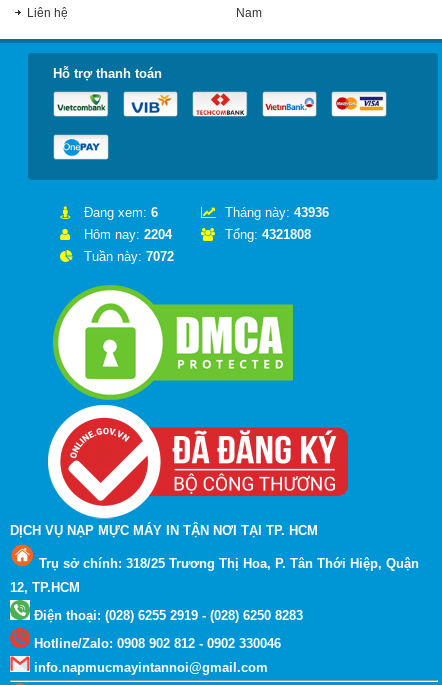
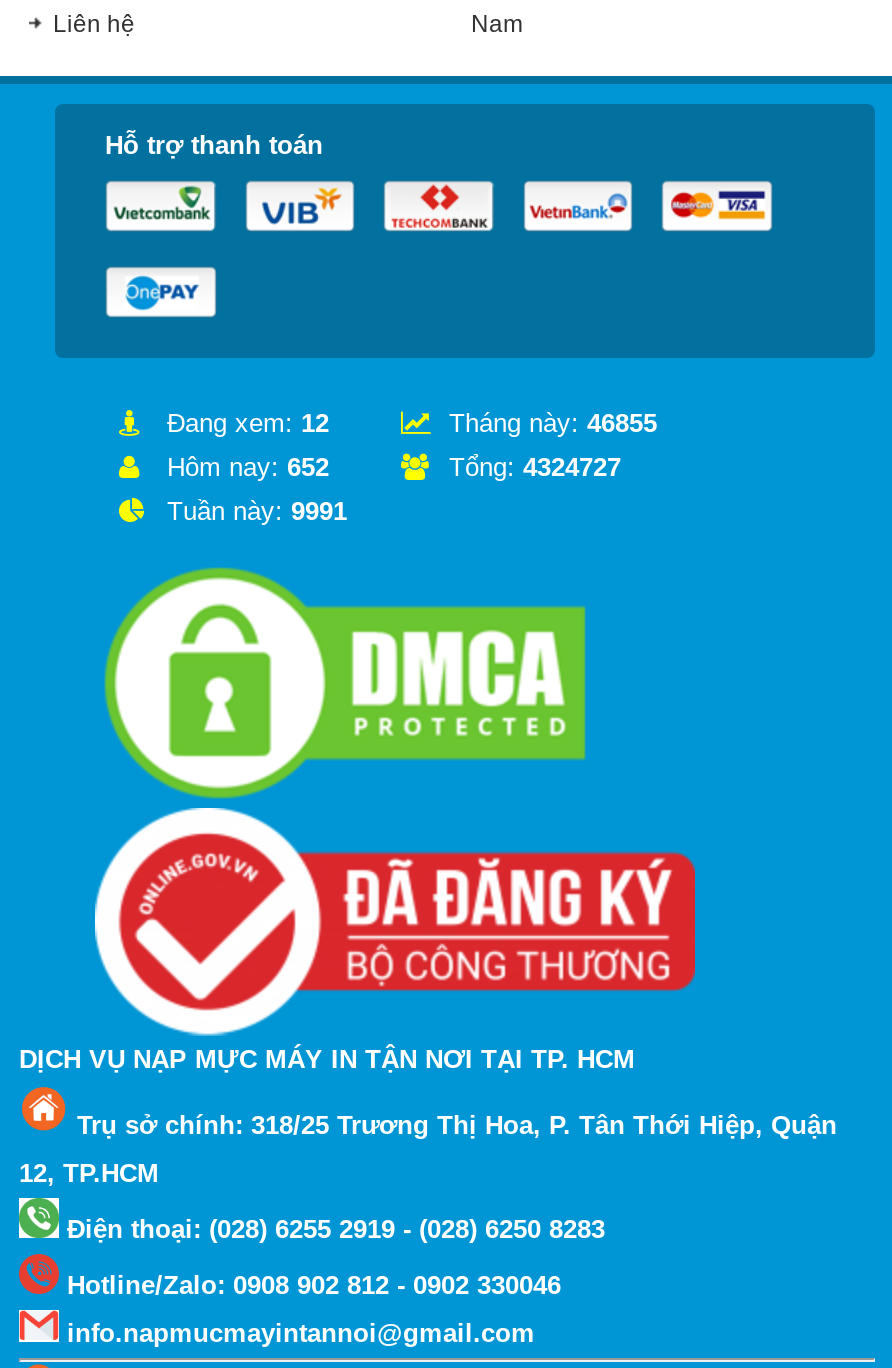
- Đang xem: 6
+ Đang xem: 12

- Tháng này: 43936
+ Tháng này: 46855

- Hôm nay: 2204
+ Hôm nay: 652

- Tổng: 4321808
+ Tổng: 4324727

- Tuần này: 7072
+ Tuần này: 9991
